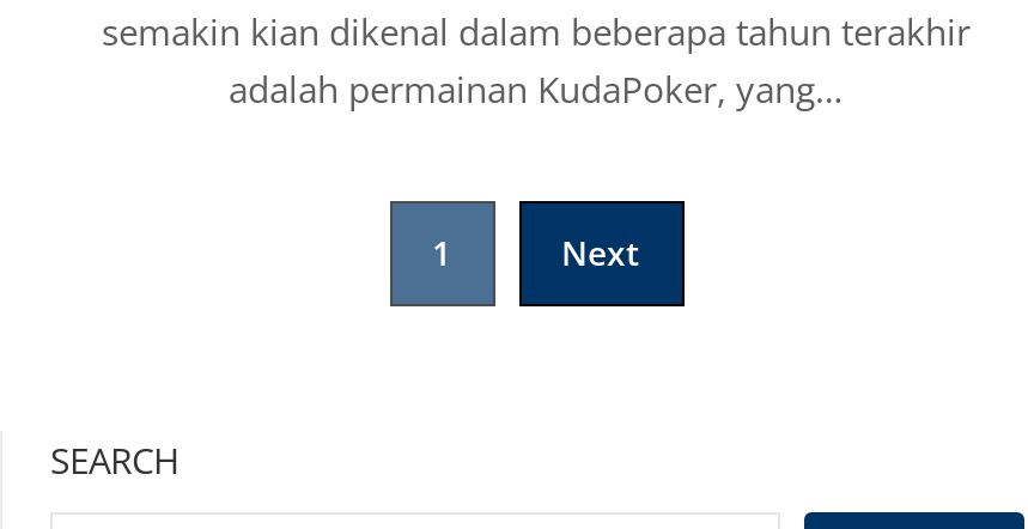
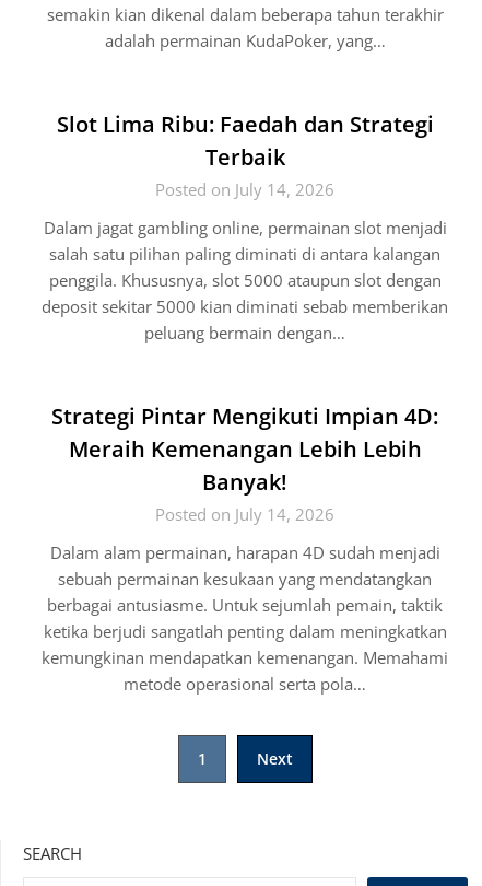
+ Slot Lima Ribu: Faedah dan Strategi
+ Terbaik
+ Posted on July 14, 2026
+ Dalam jagat gambling online, permainan slot menjadi
+ salah satu pilihan paling diminati di antara kalangan
+ penggila. Khususnya, slot 5000 ataupun slot dengan
+ deposit sekitar 5000 kian diminati sebab memberikan
+ peluang bermain dengan…
+ Strategi Pintar Mengikuti Impian 4D:
+ Meraih Kemenangan Lebih Lebih
+ Banyak!
+ Posted on July 14, 2026
+ Dalam alam permainan, harapan 4D sudah menjadi
+ sebuah permainan kesukaan yang mendatangkan
+ berbagai antusiasme. Untuk sejumlah pemain, taktik
+ ketika berjudi sangatlah penting dalam meningkatkan
+ kemungkinan mendapatkan kemenangan. Memahami
+ metode operasional serta pola…
